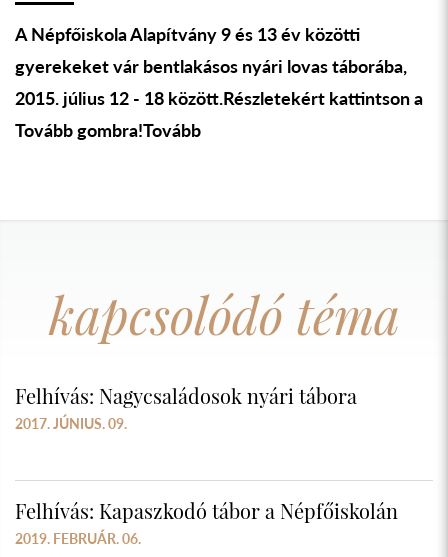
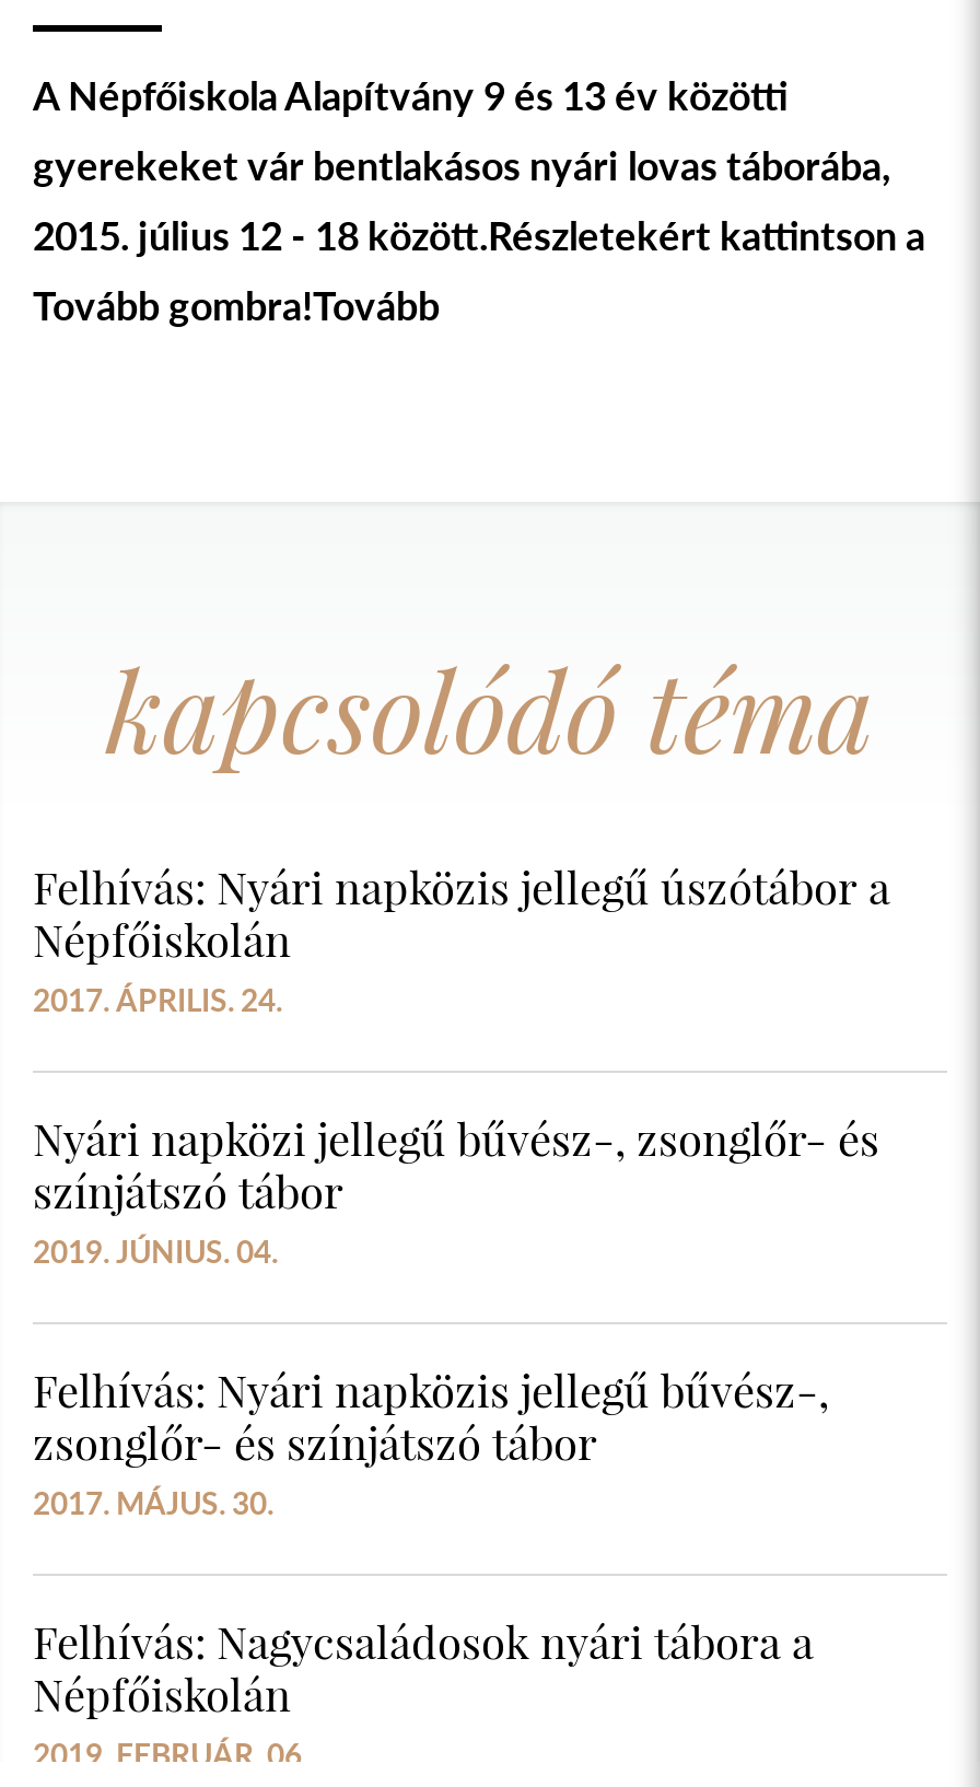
- Felhívás: Nagycsaládosok nyári tábora
- 2017. JÚNIUS. 09.
- Felhívás: Kapaszkodó tábor a Népfőiskolán
+ Felhívás: Nyári napközis jellegű úszótábor a
+ Népfőiskolán
+ 2017. ÁPRILIS. 24.
+ Nyári napközi jellegű bűvész-, zsonglőr- és
+ színjátszó tábor
+ 2019. JÚNIUS. 04.
+ Felhívás: Nyári napközis jellegű bűvész-,
+ zsonglőr- és színjátszó tábor
+ 2017. MÁJUS. 30.
+ Felhívás: Nagycsaládosok nyári tábora a
+ Népfőiskolán
